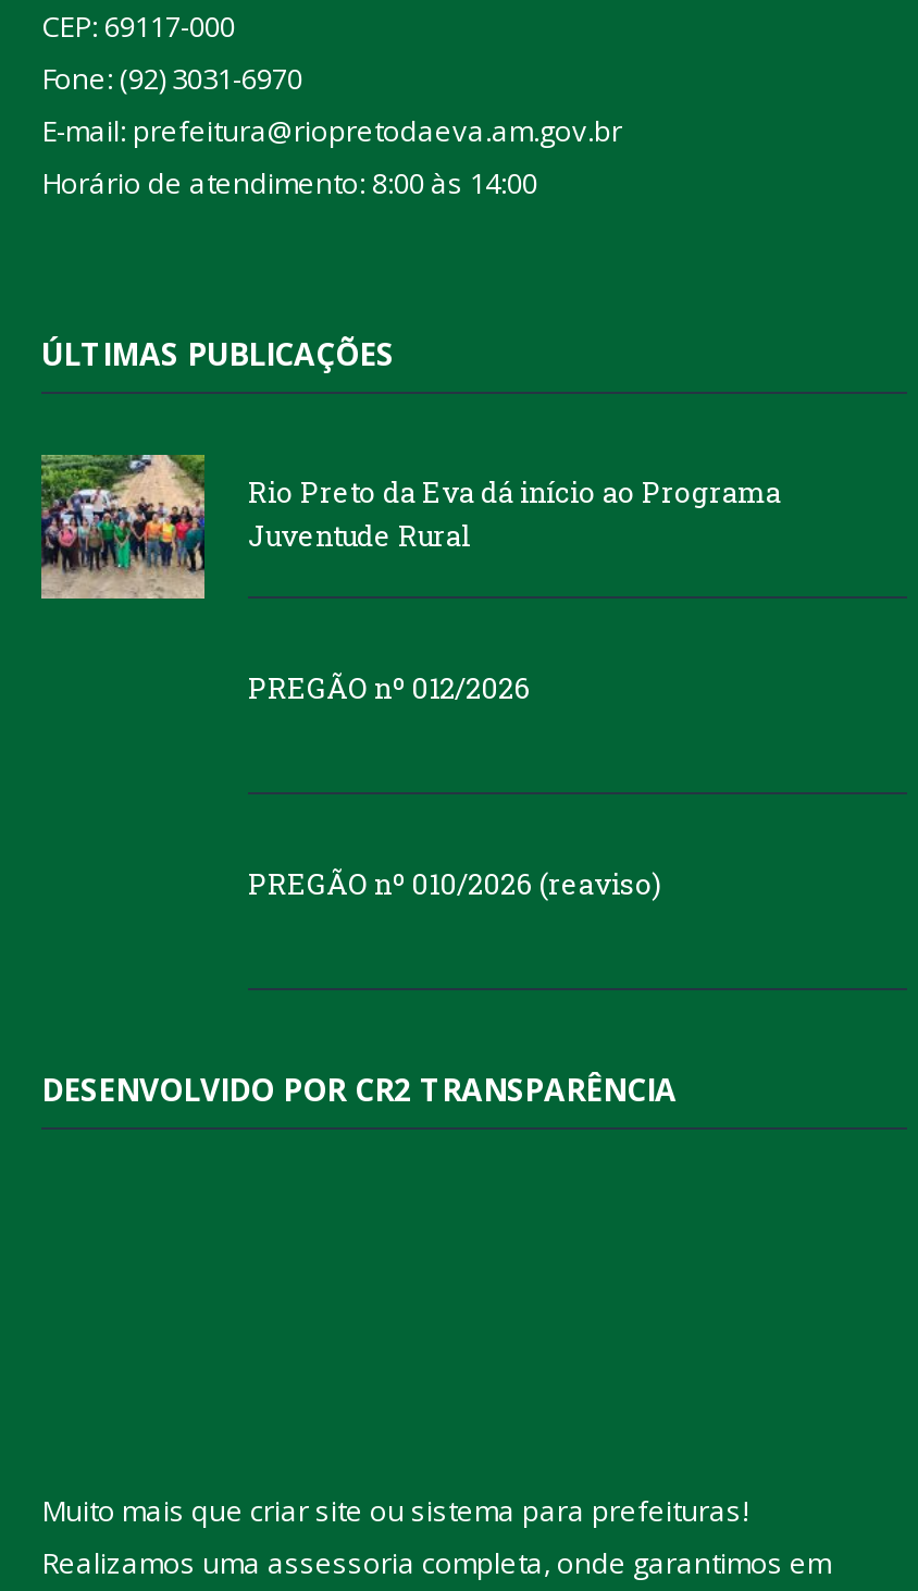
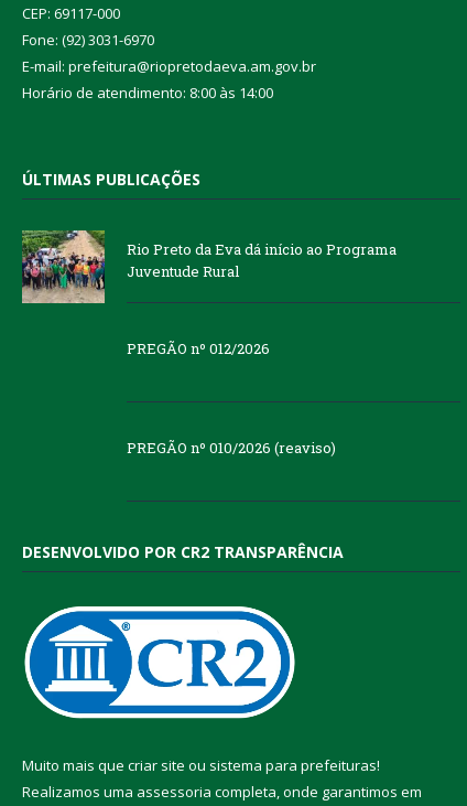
+ [image]
